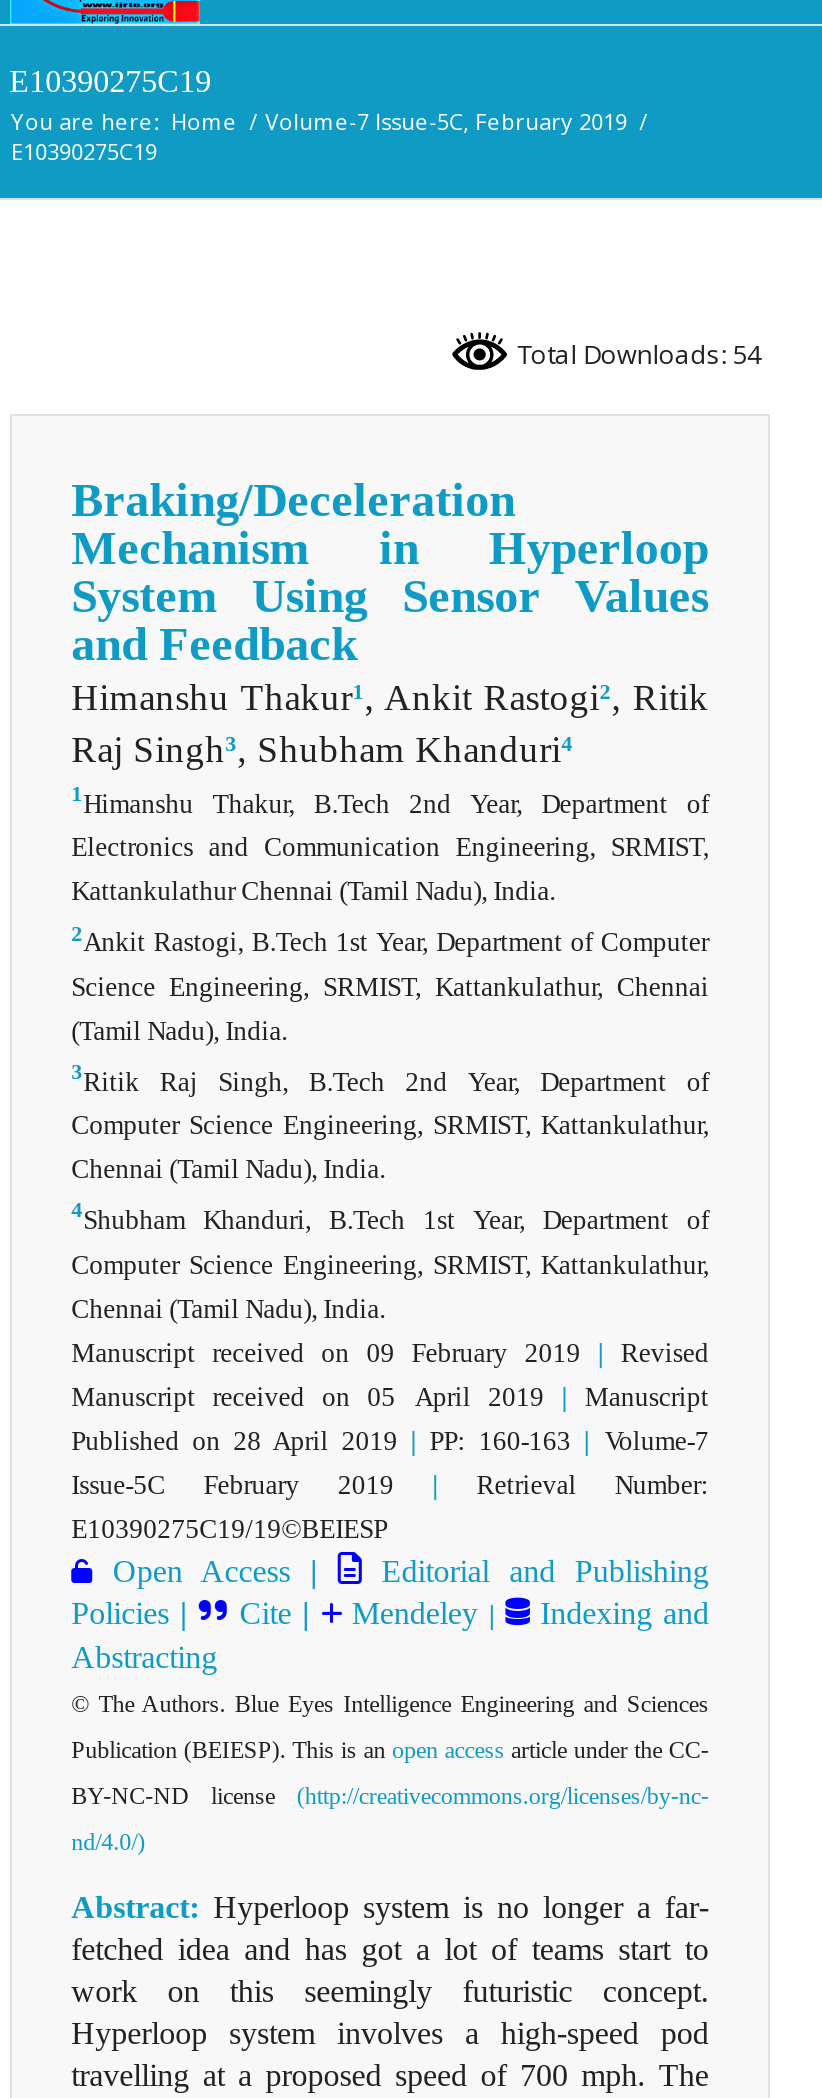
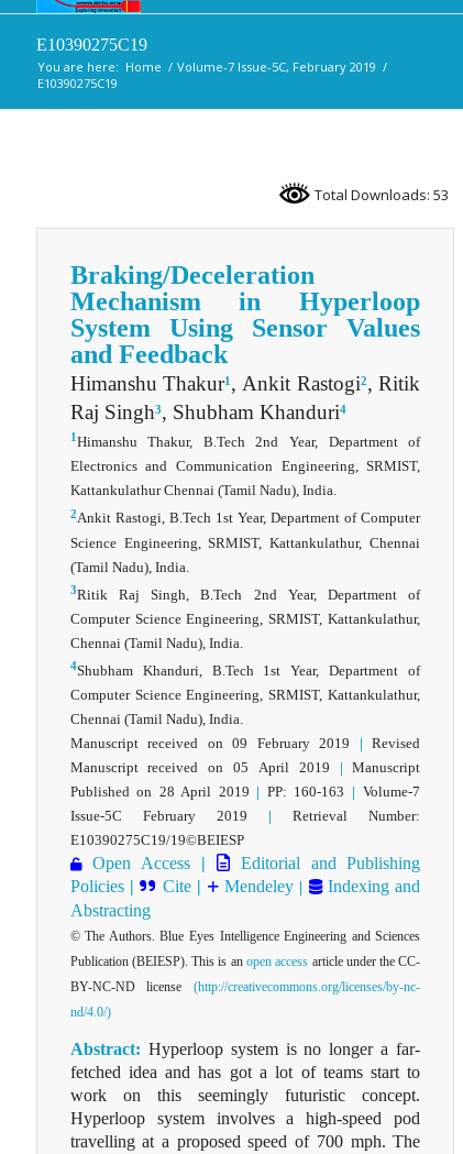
- Total Downloads: 54
+ Total Downloads: 53
